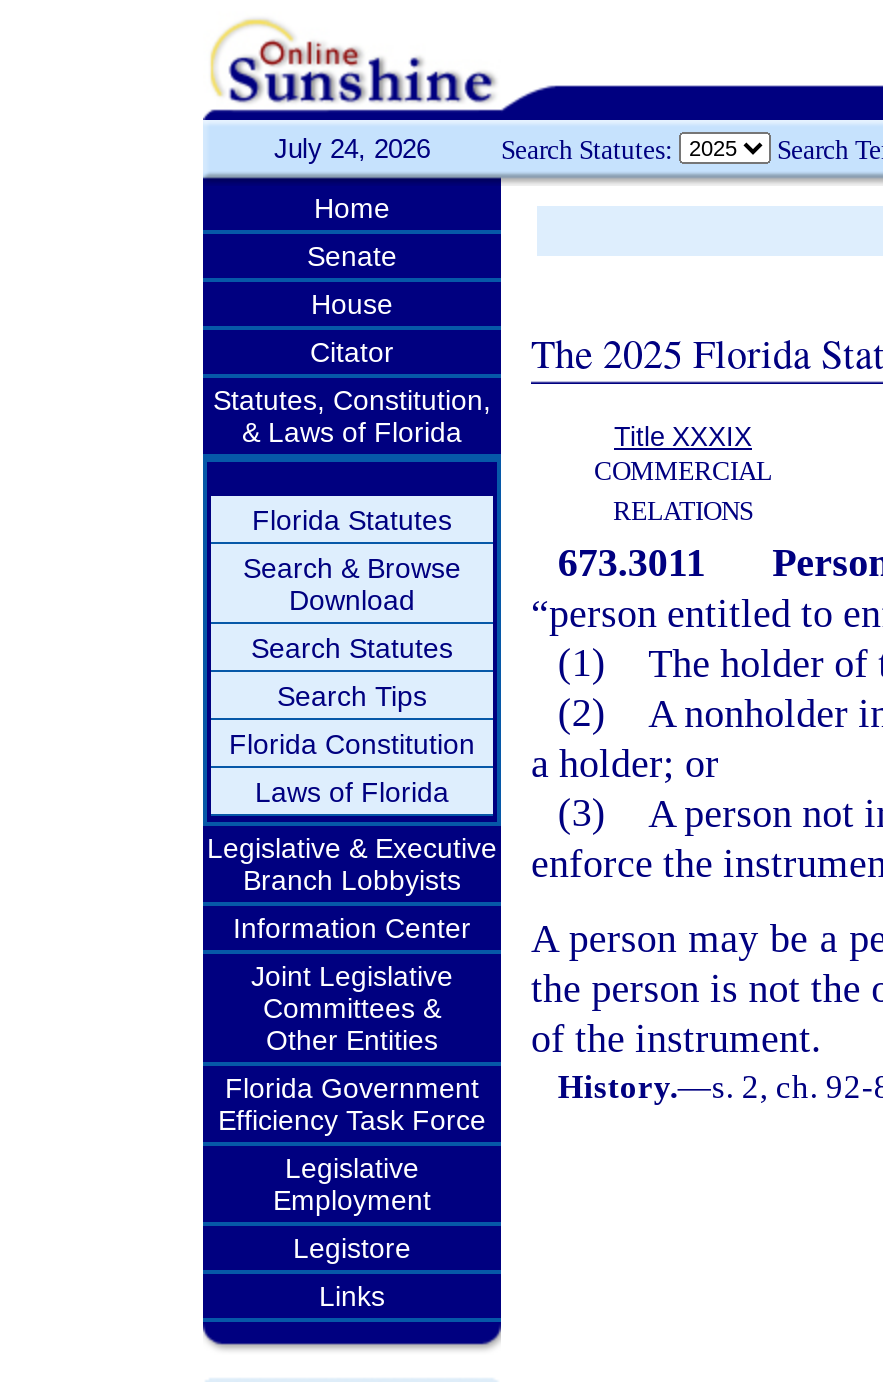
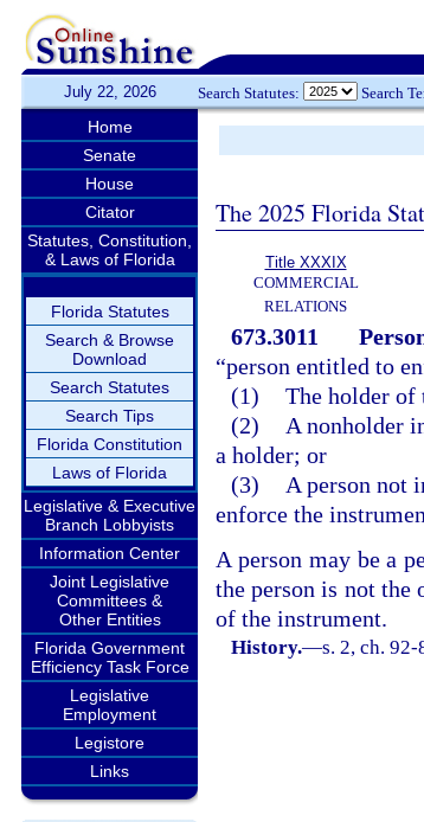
- July 24, 2026
+ July 22, 2026
